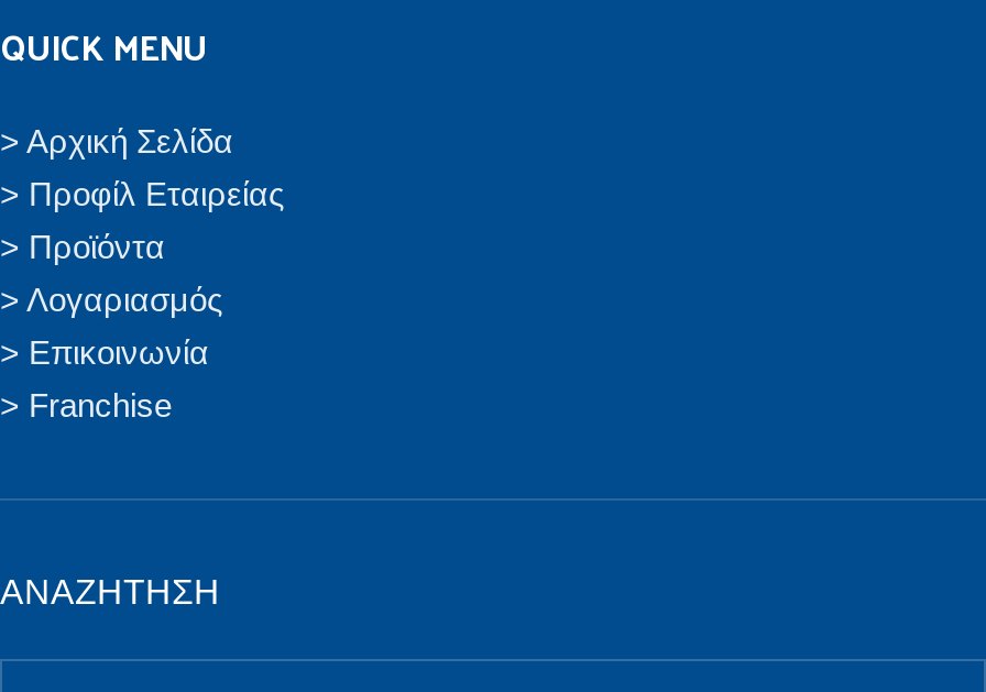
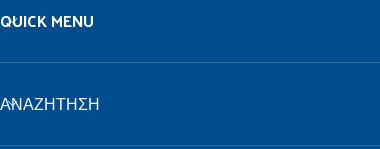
- > Αρχική Σελίδα
- > Προφίλ Εταιρείας
- > Προϊόντα
- > Λογαριασμός
- > Επικοινωνία
- > Franchise
